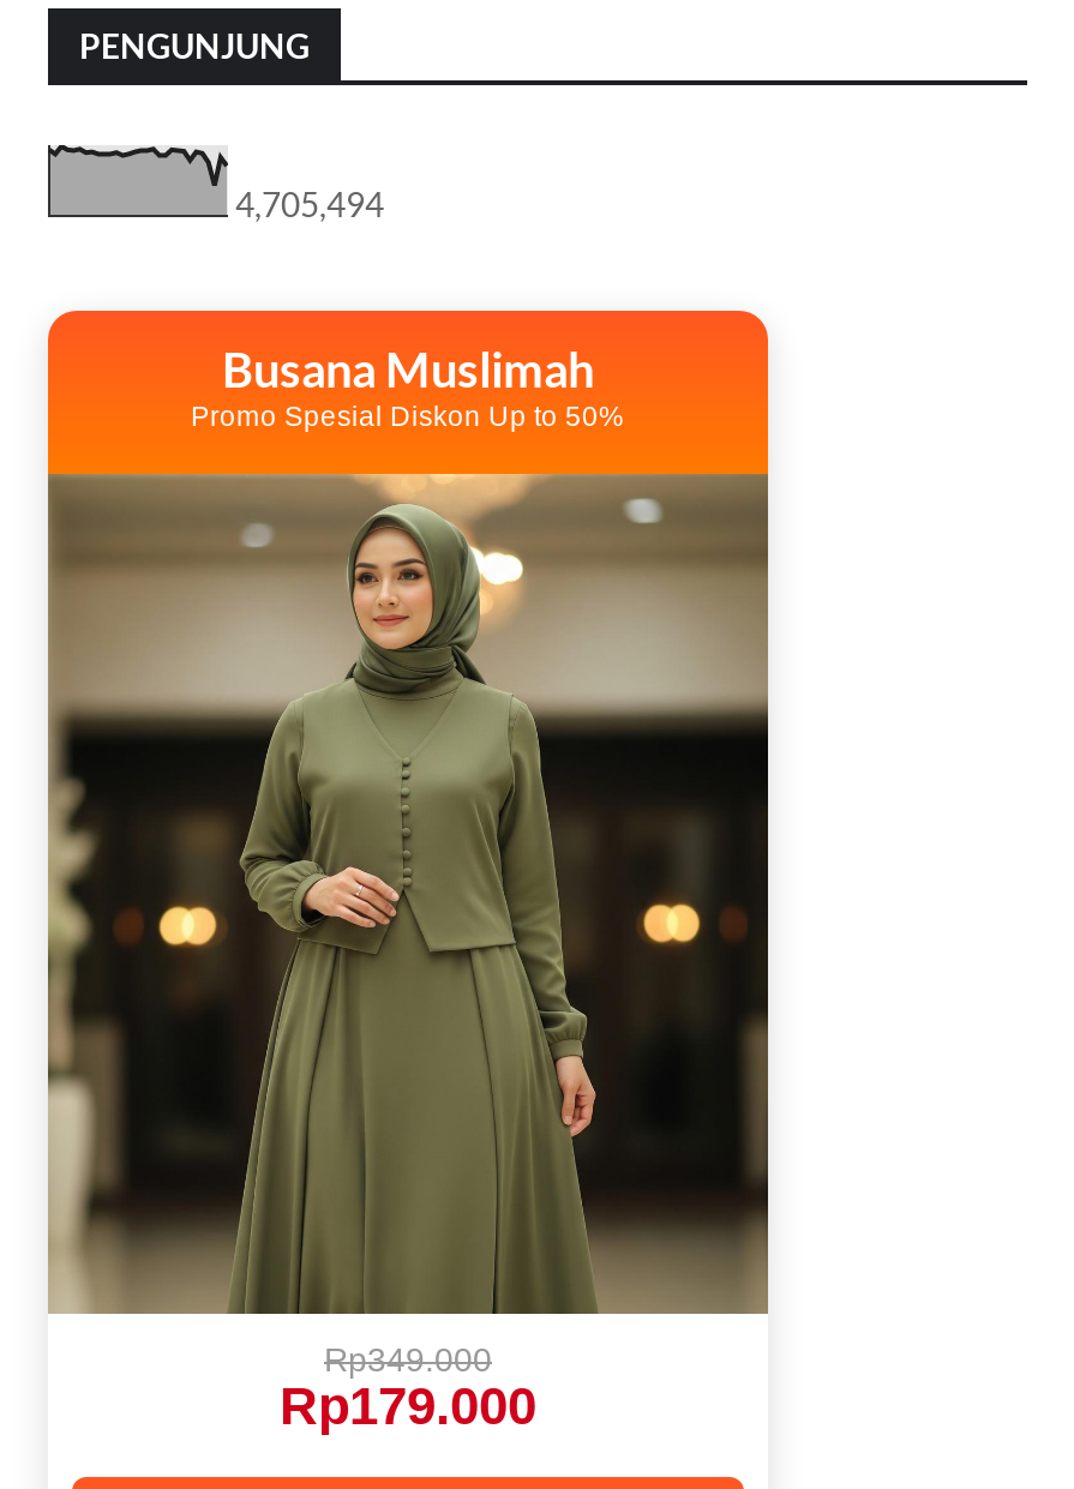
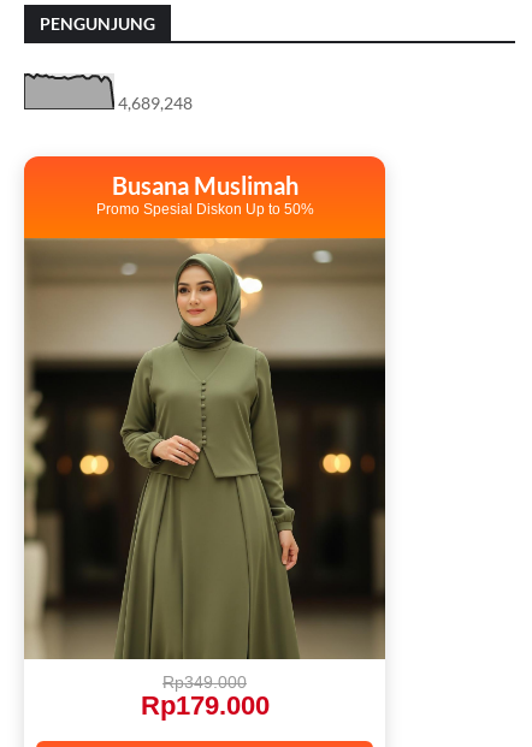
- 4,705,494
+ 4,689,248
